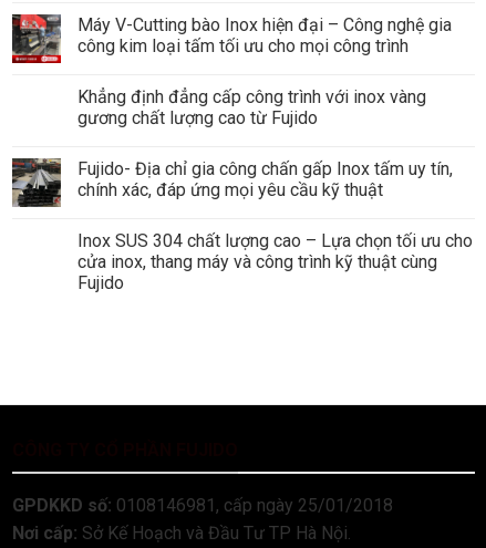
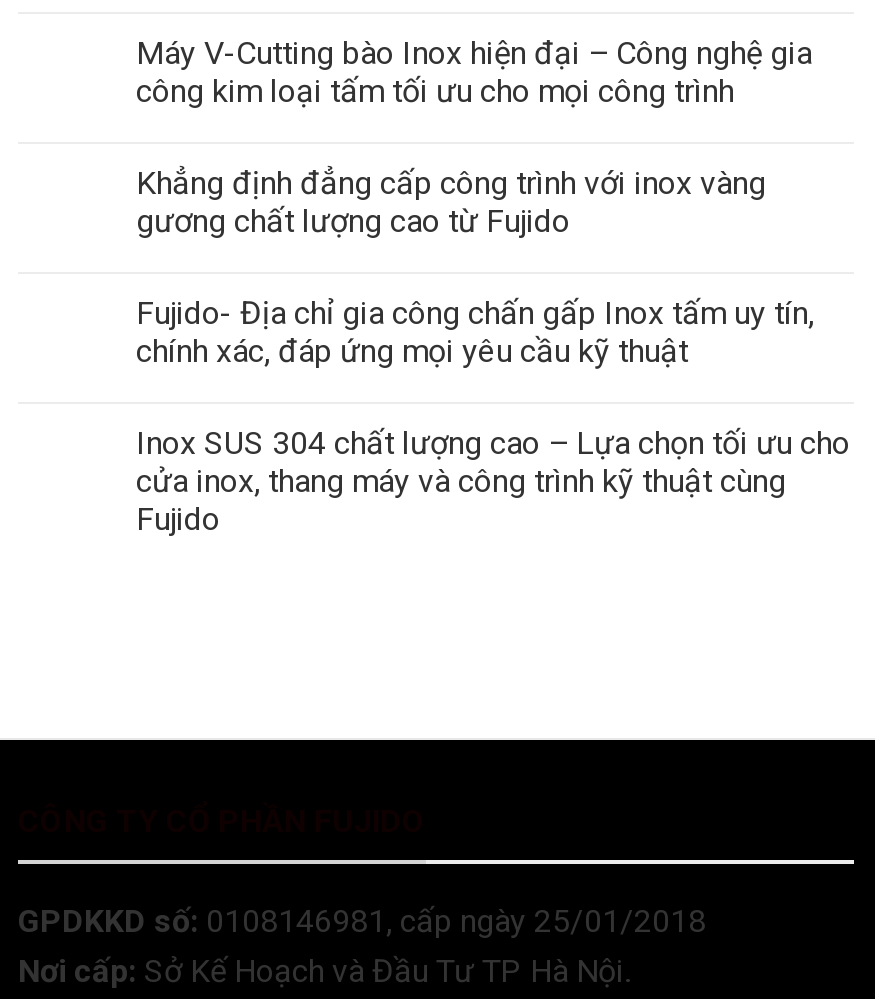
- [image]

- [image]
